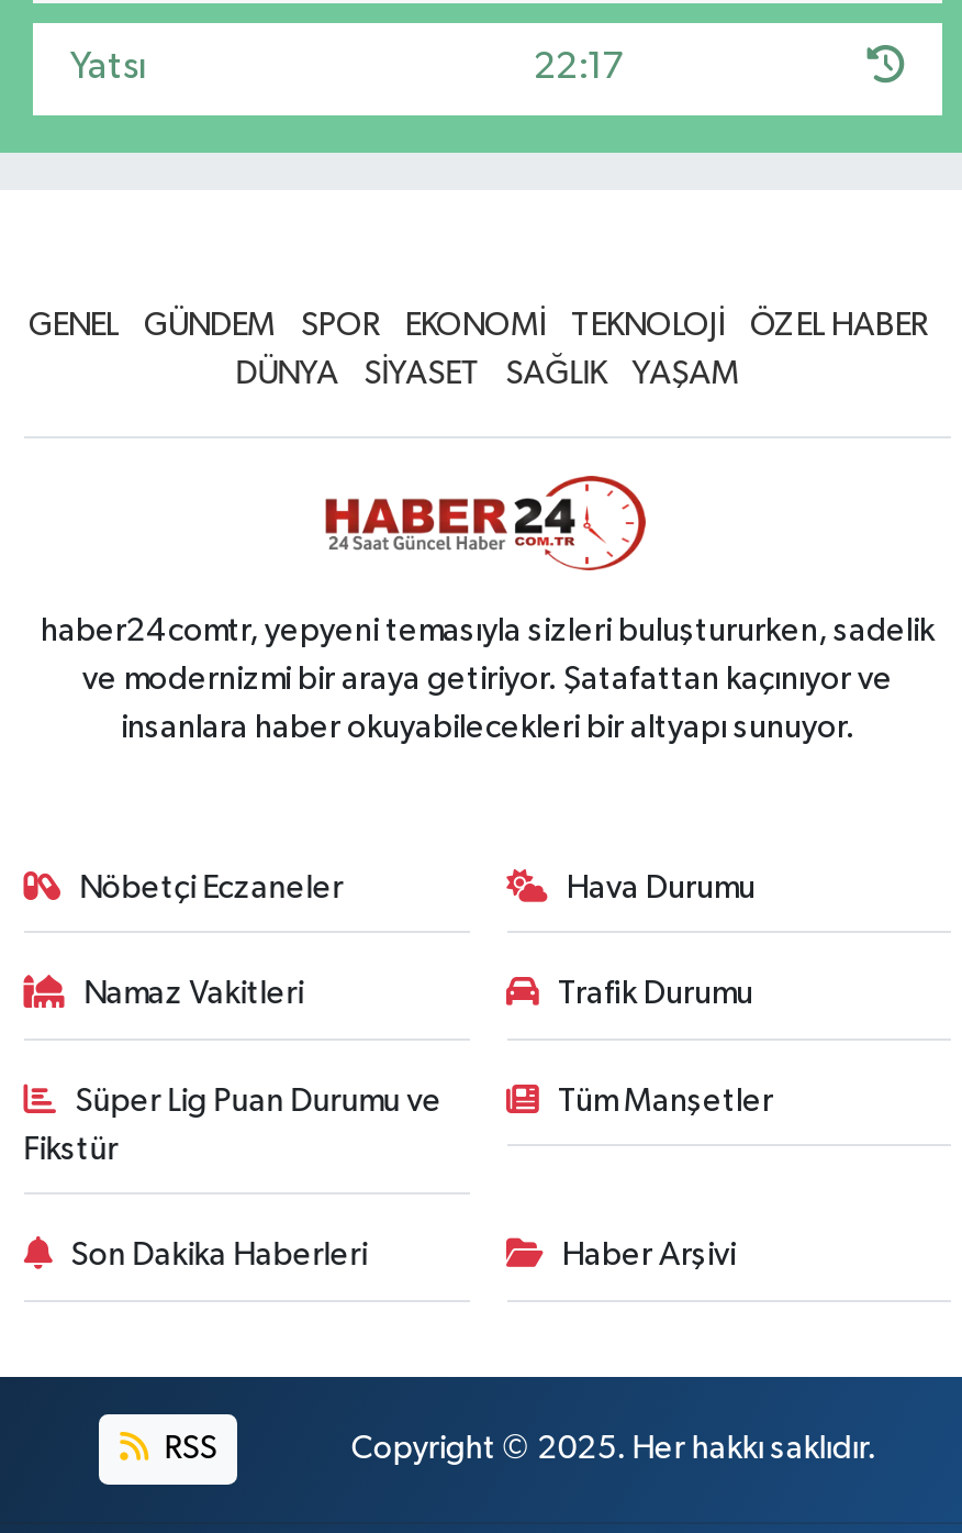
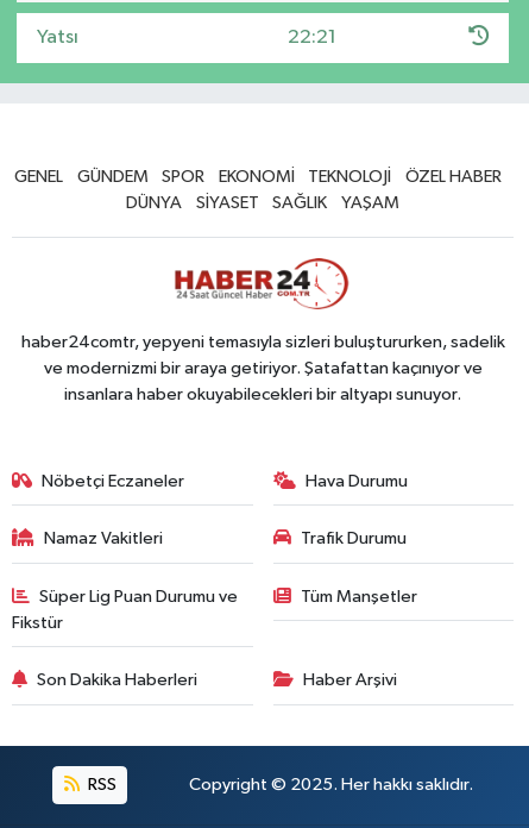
- 22:17
+ 22:21
